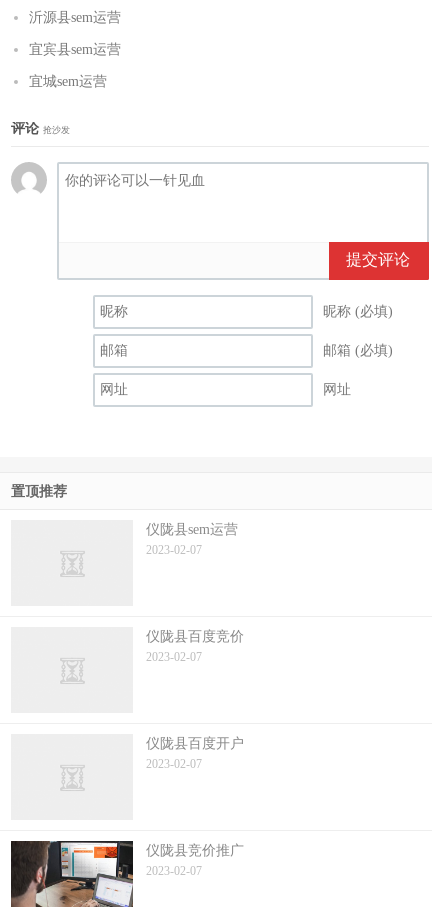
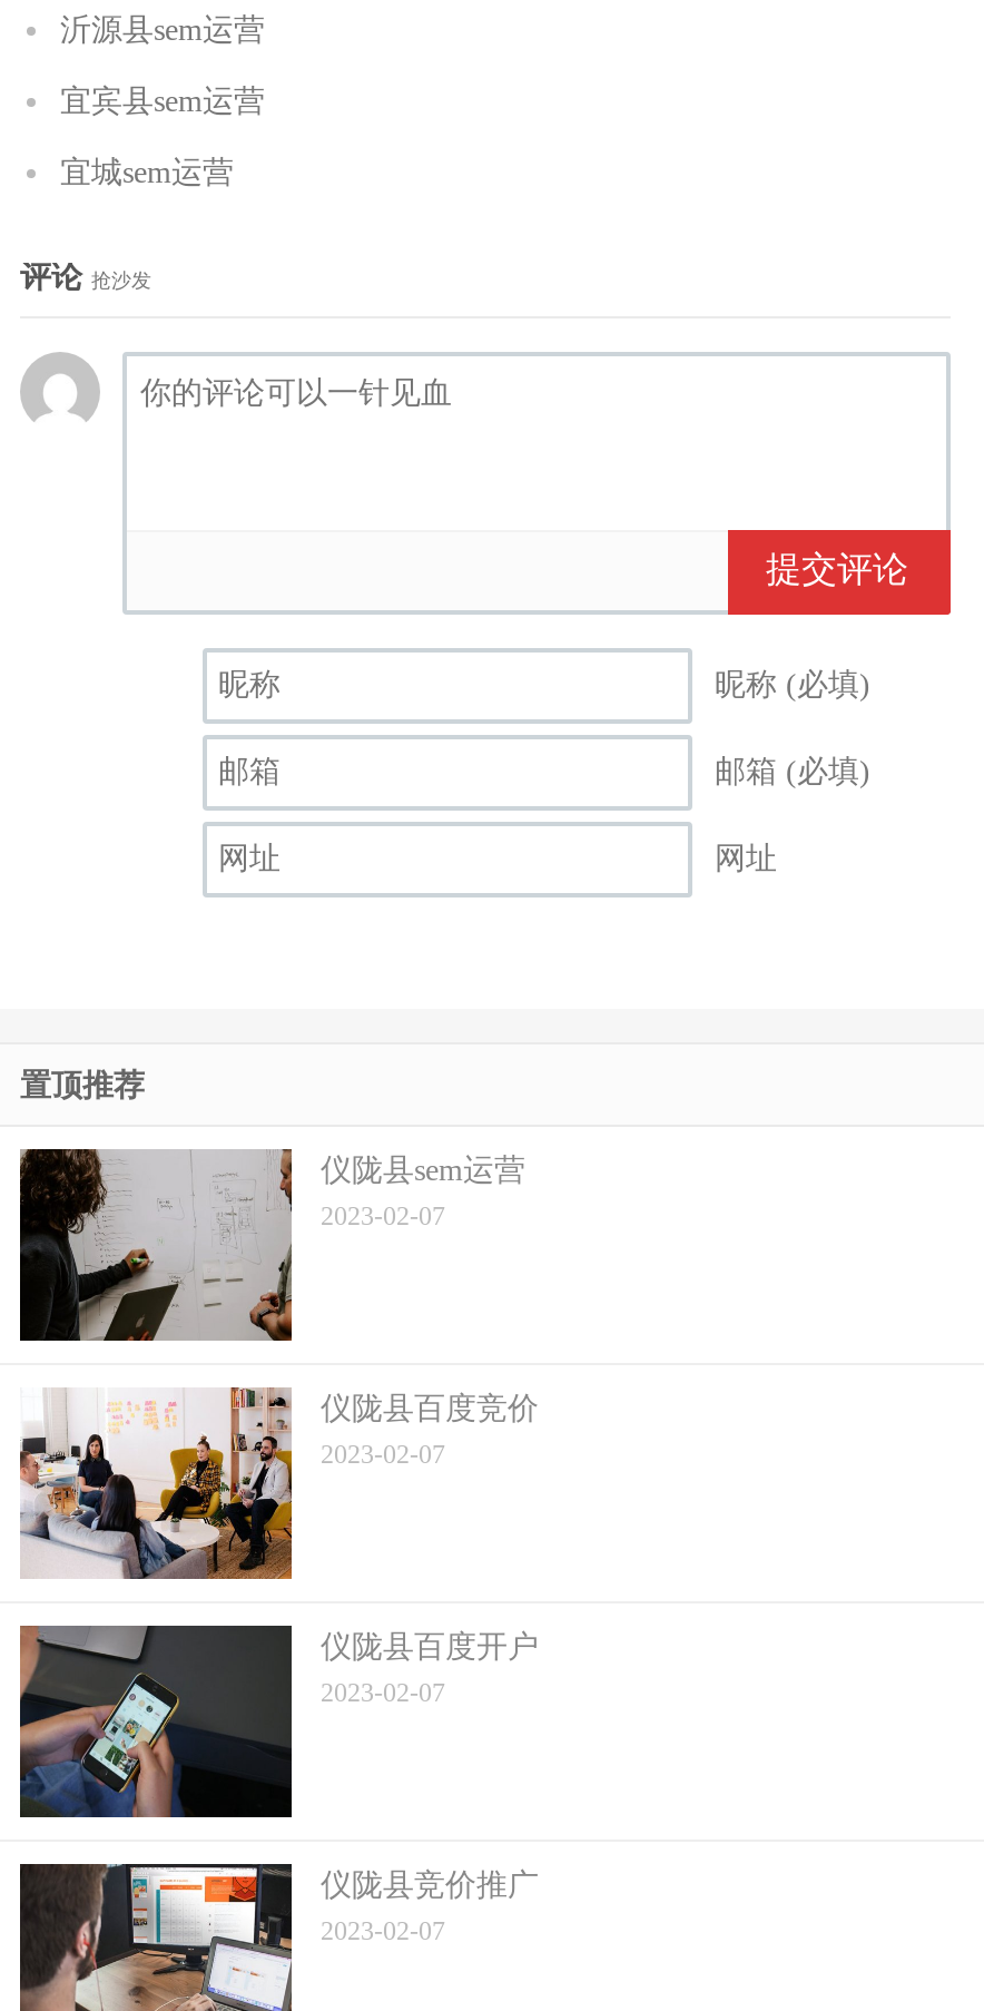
+ [image]

+ [image]

+ [image]
